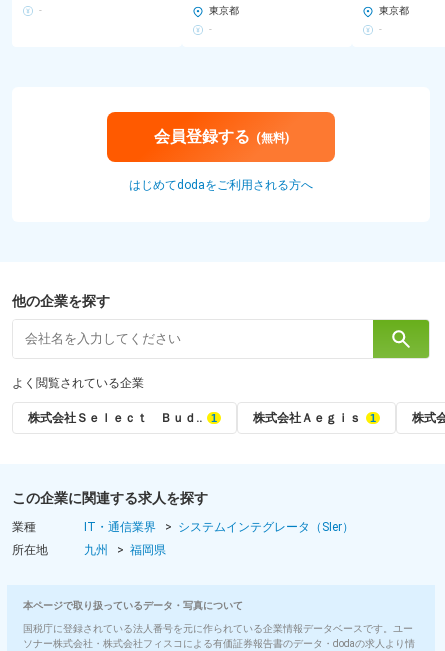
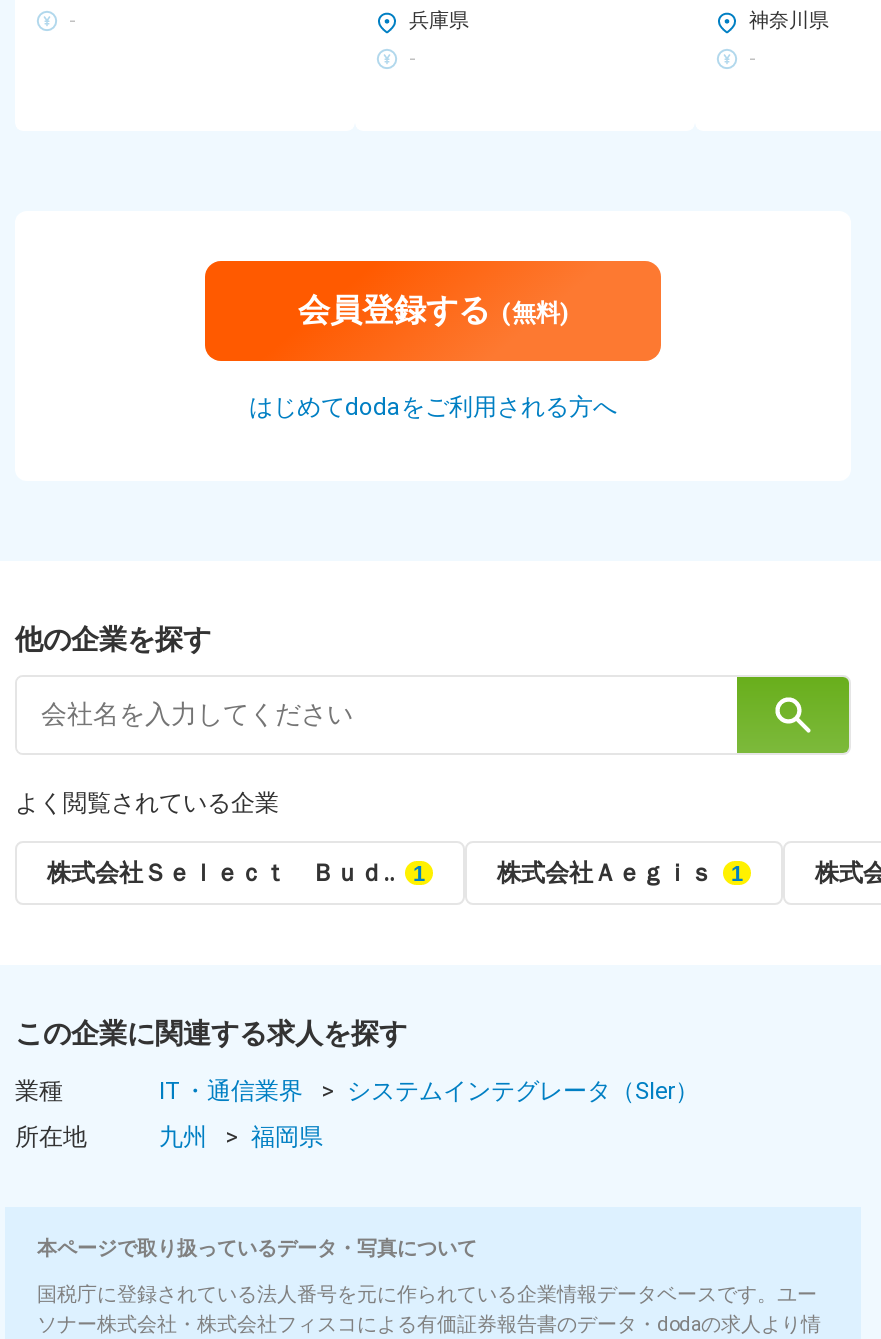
- 東京都
+ 兵庫県

- 東京都
+ 神奈川県
